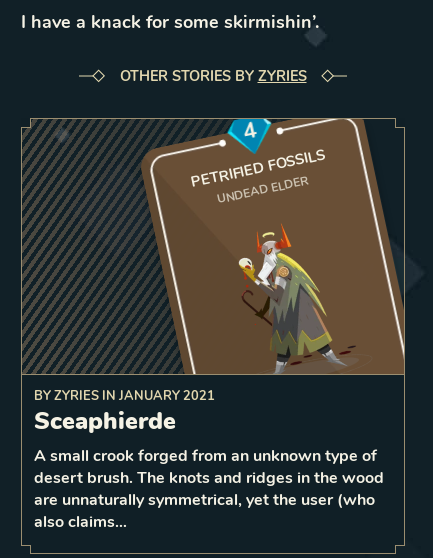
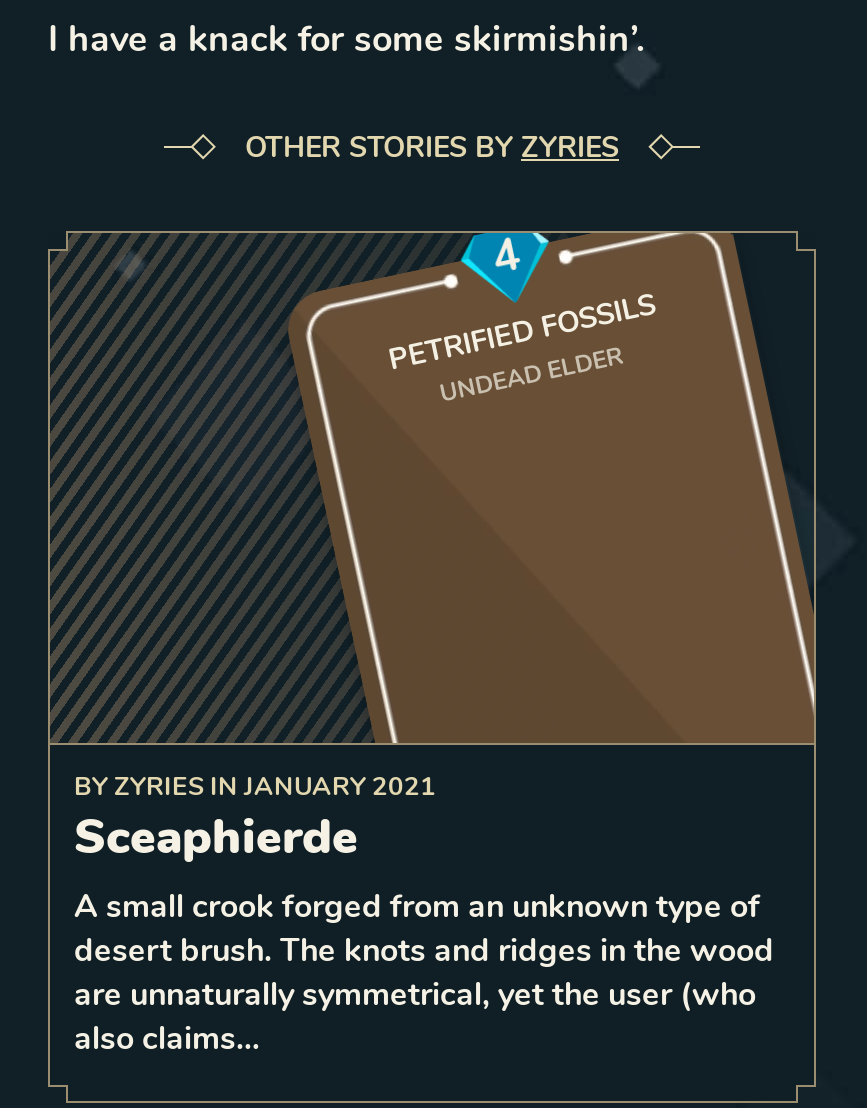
- [image]
